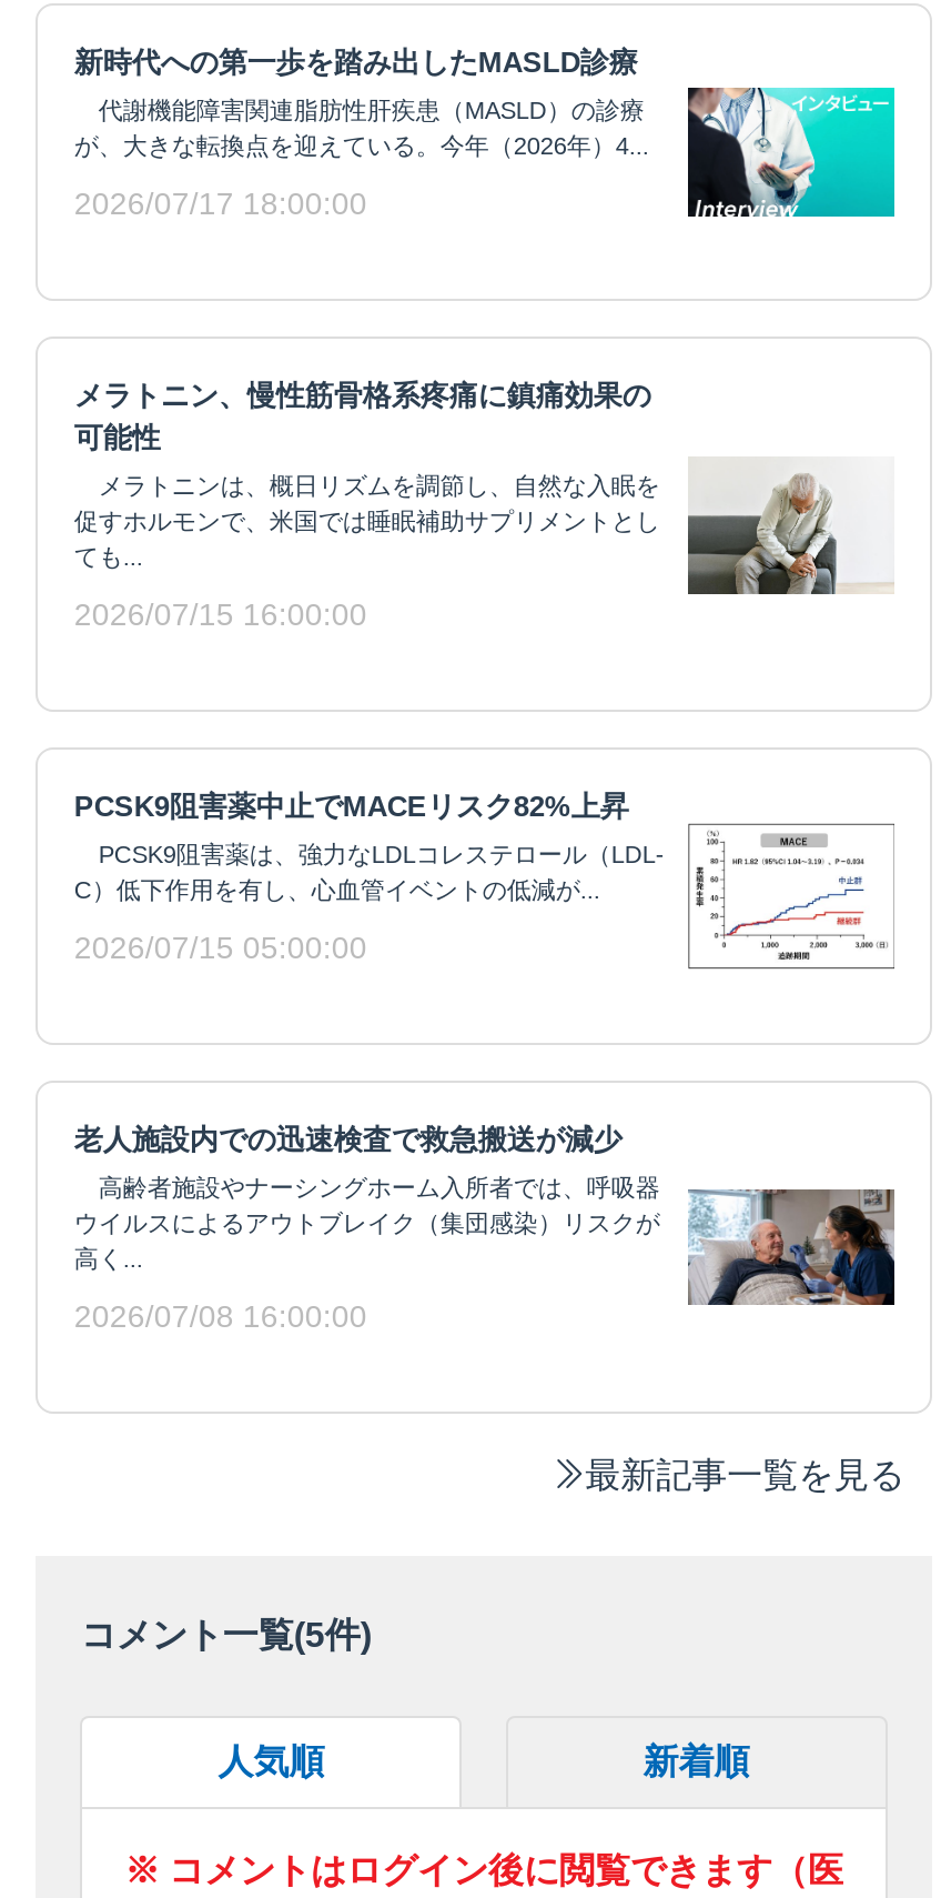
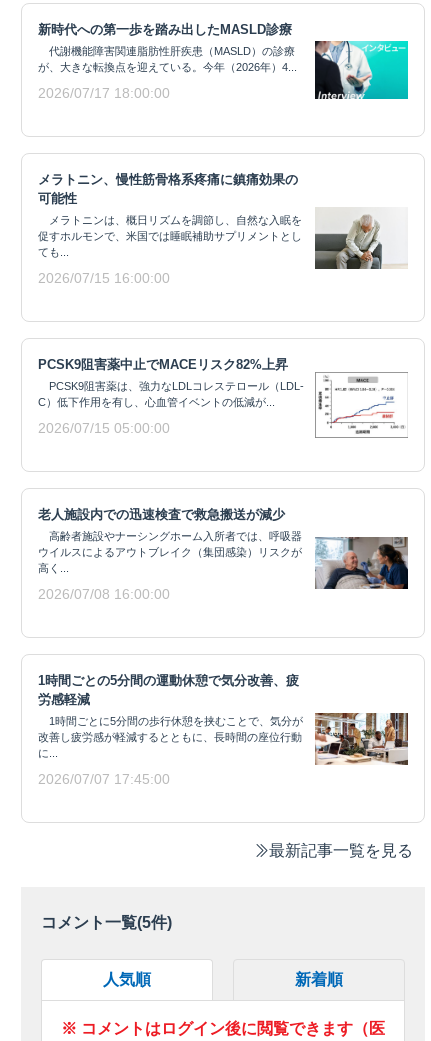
+ [image]
+ 1時間ごとの5分間の運動休憩で気分改善、疲
+ 労感軽減
+ 1時間ごとに5分間の歩行休憩を挟むことで、気分が
+ 改善し疲労感が軽減するとともに、長時間の座位行動
+ に...
+ 2026/07/07 17:45:00
